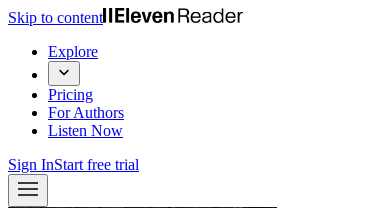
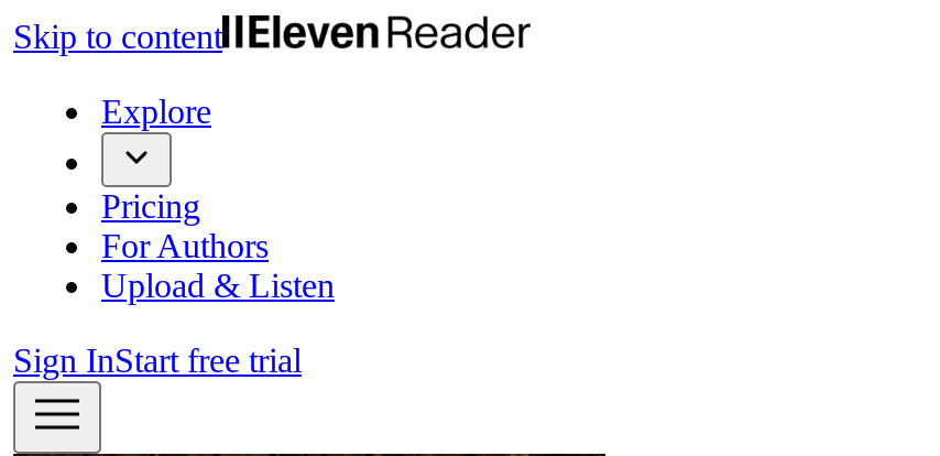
- Listen Now
+ Upload & Listen
